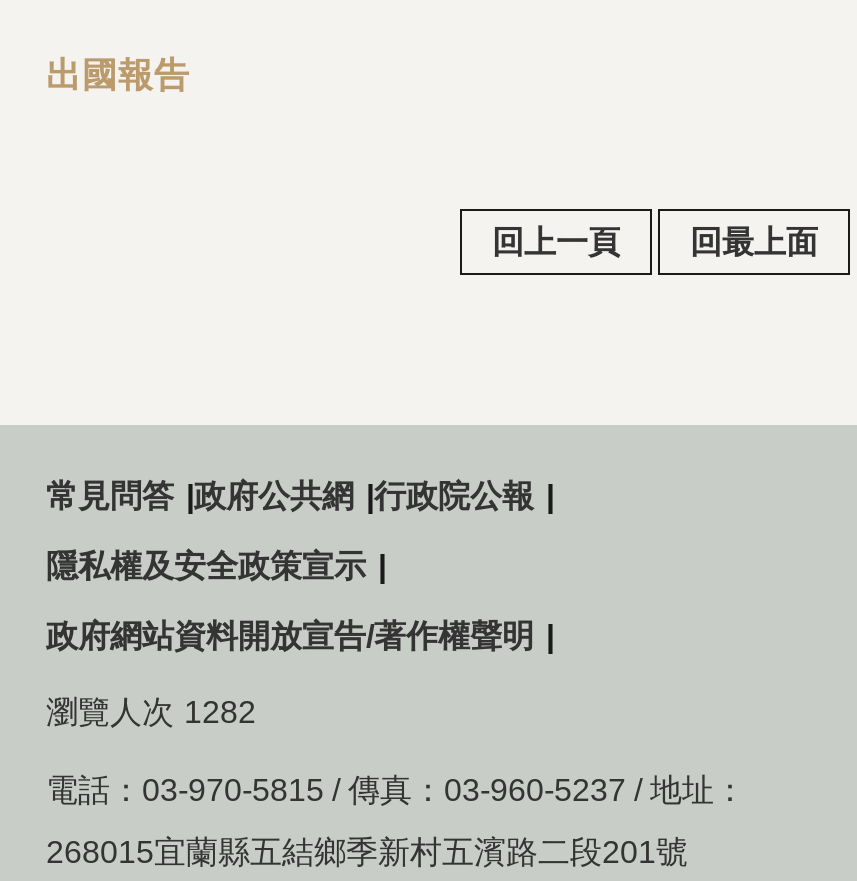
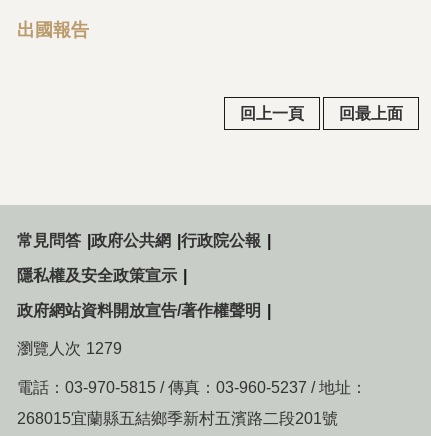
- 瀏覽人次 1282
+ 瀏覽人次 1279
